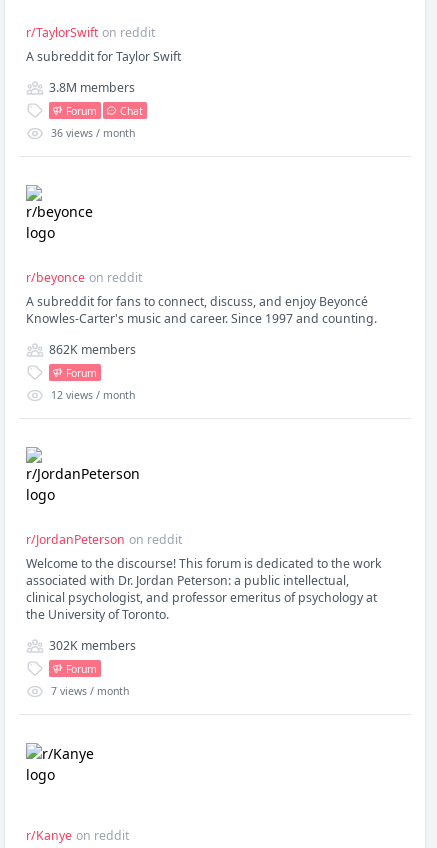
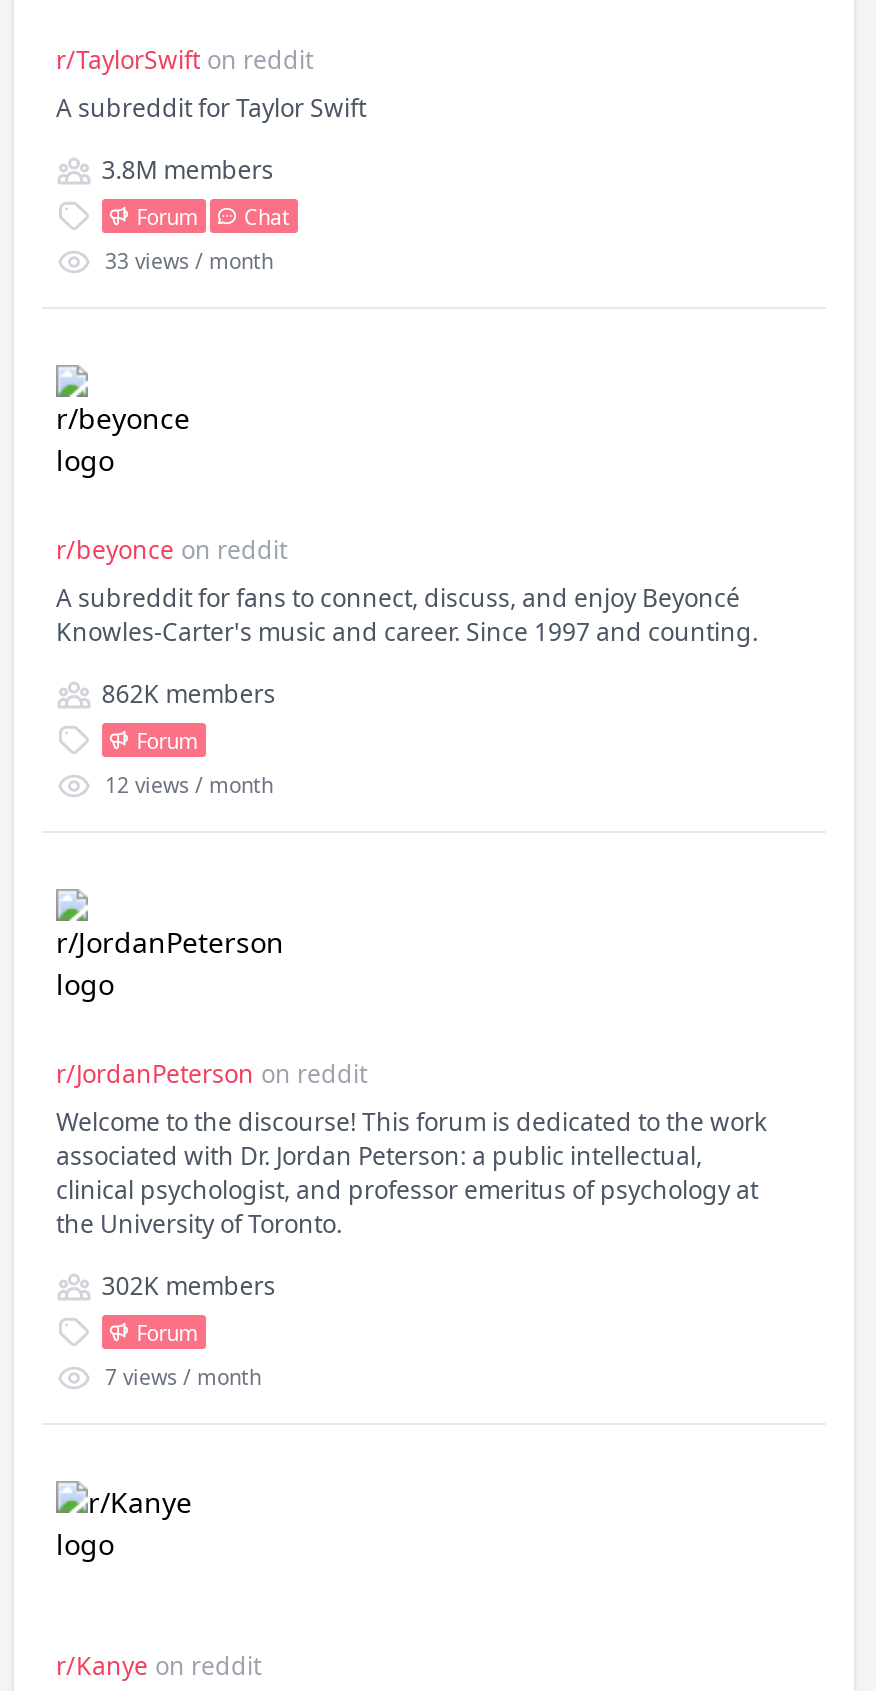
- 36 views / month
+ 33 views / month
